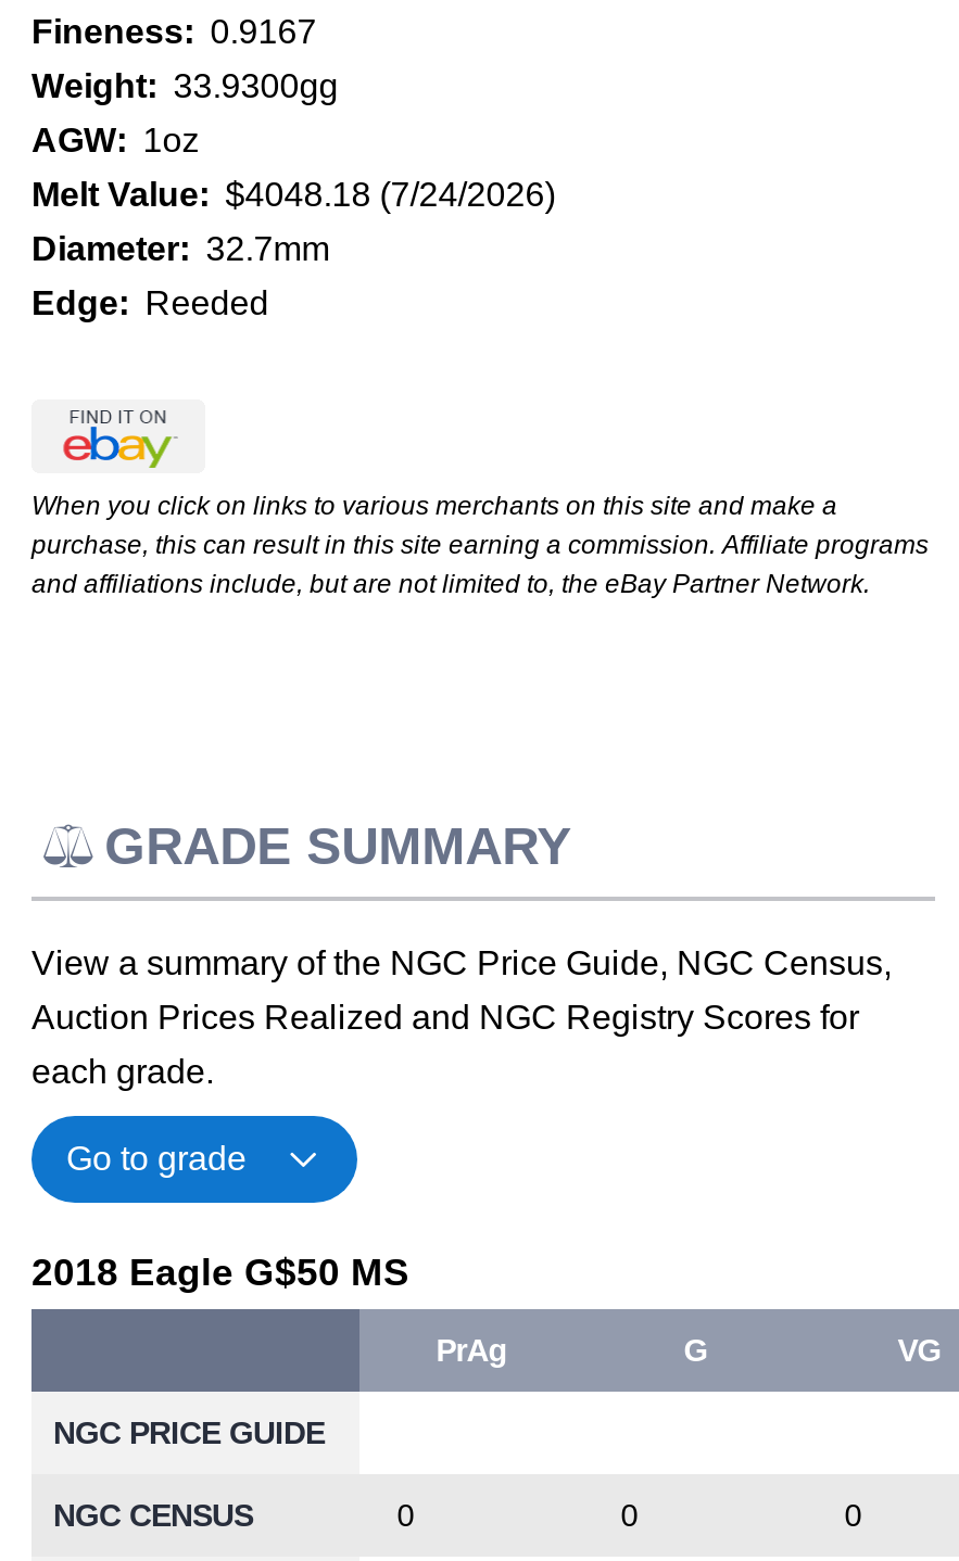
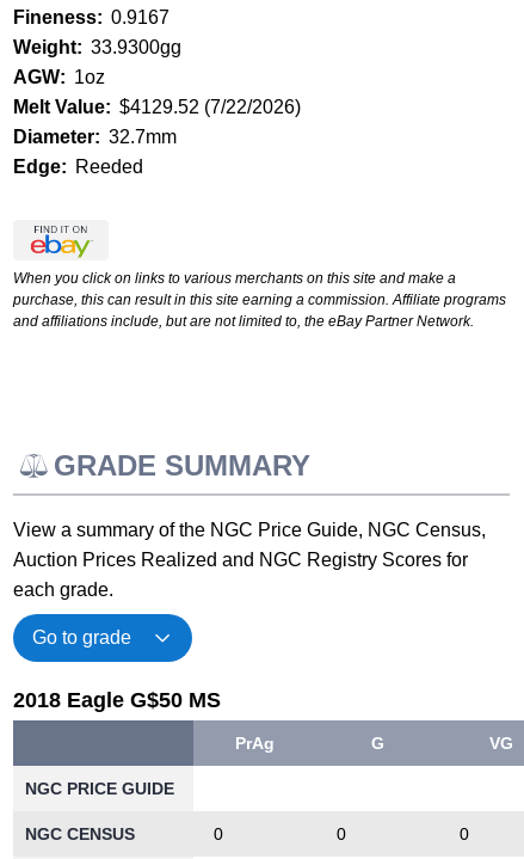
- Melt Value: $4048.18 (7/24/2026)
+ Melt Value: $4129.52 (7/22/2026)
